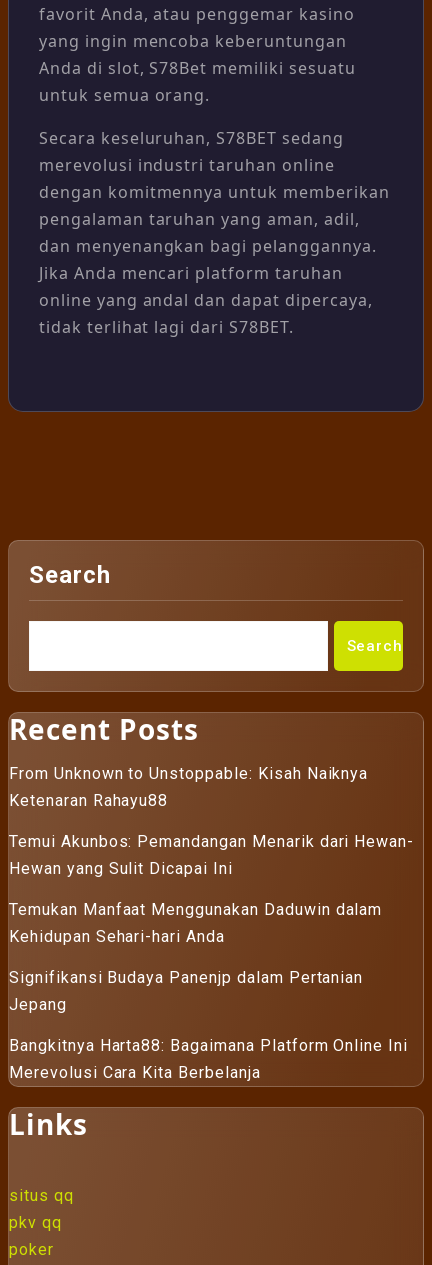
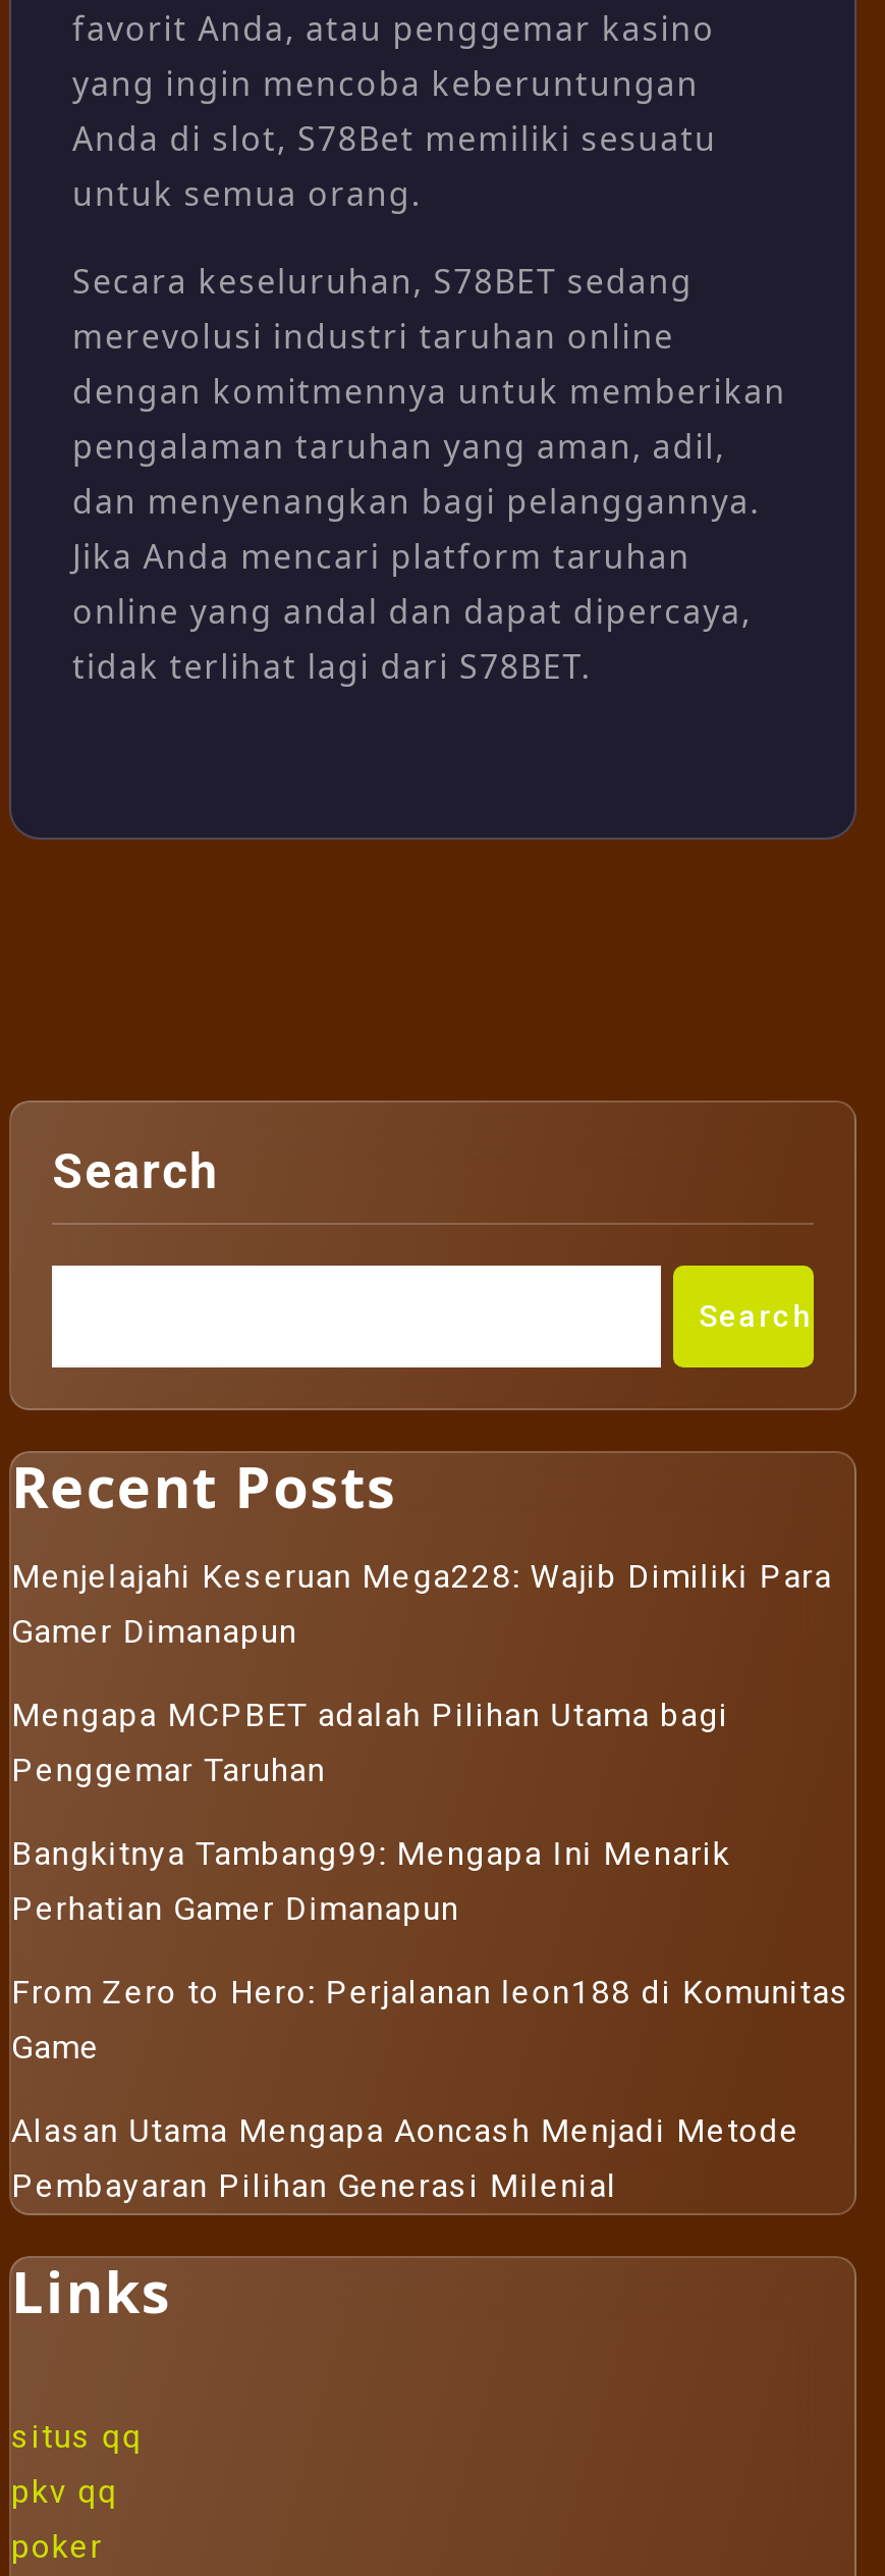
- From Unknown to Unstoppable: Kisah Naiknya
- Ketenaran Rahayu88
+ Menjelajahi Keseruan Mega228: Wajib Dimiliki Para
+ Gamer Dimanapun

- Temui Akunbos: Pemandangan Menarik dari Hewan-
- Hewan yang Sulit Dicapai Ini
+ Mengapa MCPBET adalah Pilihan Utama bagi
+ Penggemar Taruhan

- Temukan Manfaat Menggunakan Daduwin dalam
- Kehidupan Sehari-hari Anda
+ Bangkitnya Tambang99: Mengapa Ini Menarik
+ Perhatian Gamer Dimanapun

- Signifikansi Budaya Panenjp dalam Pertanian
- Jepang
+ From Zero to Hero: Perjalanan leon188 di Komunitas
+ Game

- Bangkitnya Harta88: Bagaimana Platform Online Ini
- Merevolusi Cara Kita Berbelanja
+ Alasan Utama Mengapa Aoncash Menjadi Metode
+ Pembayaran Pilihan Generasi Milenial
